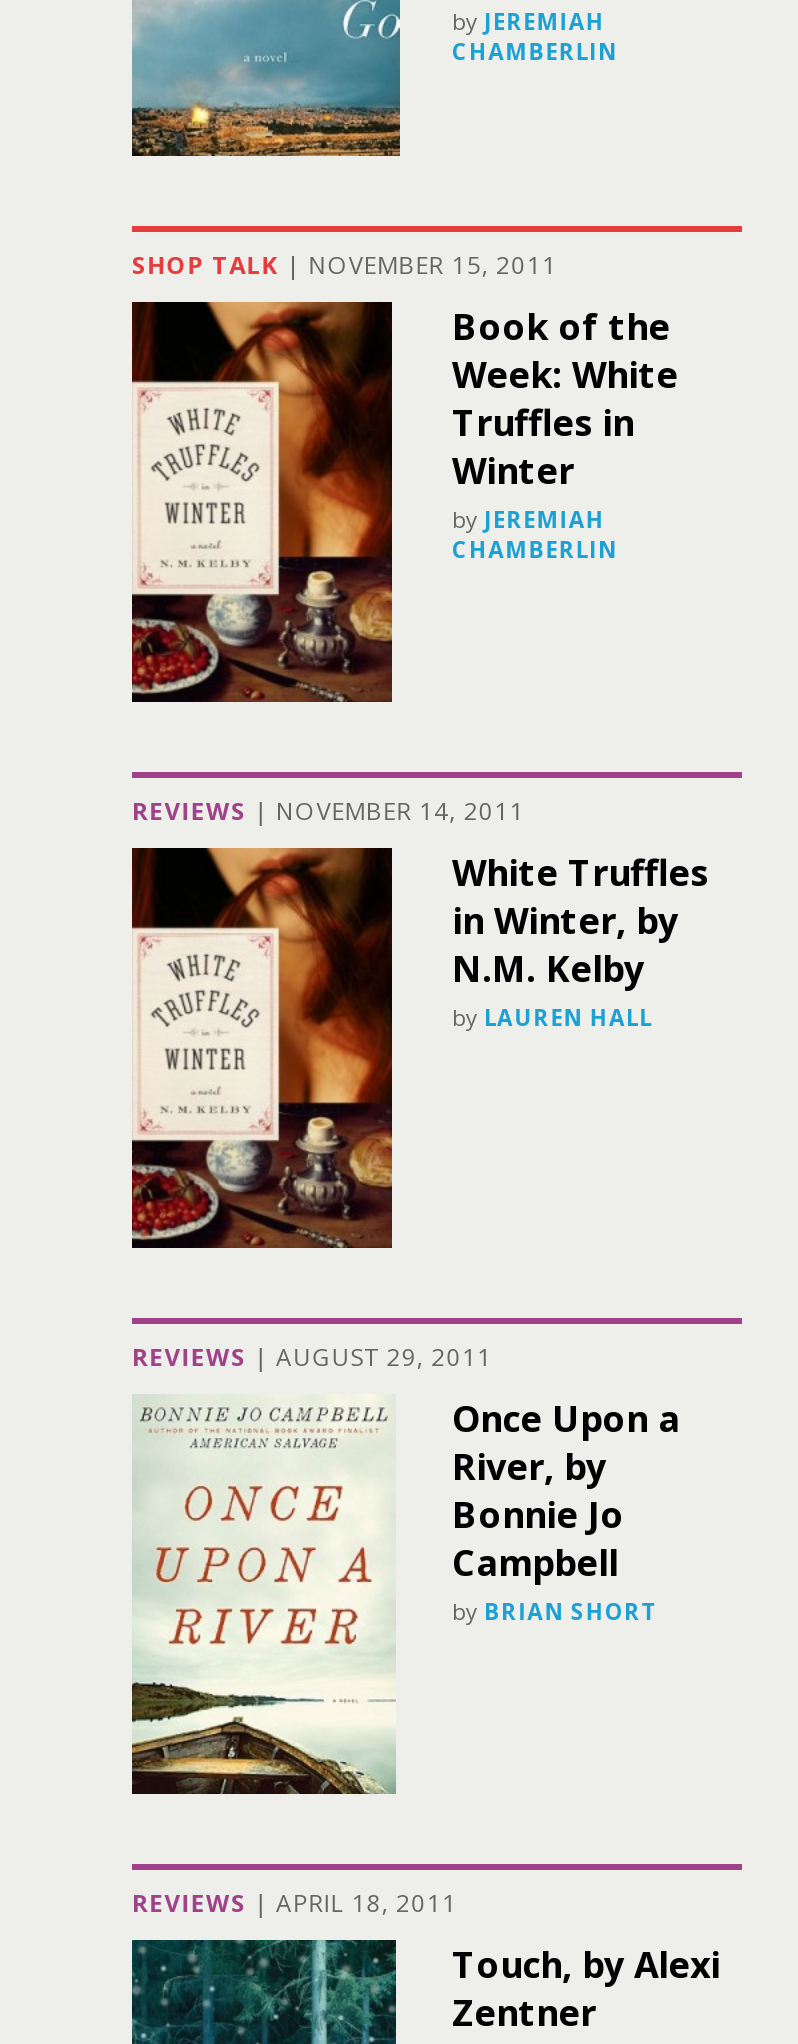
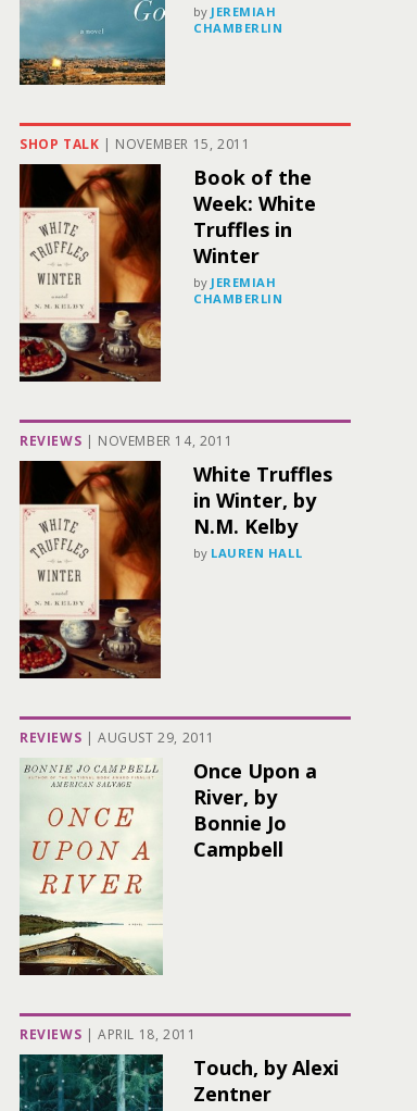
- by BRIAN SHORT
